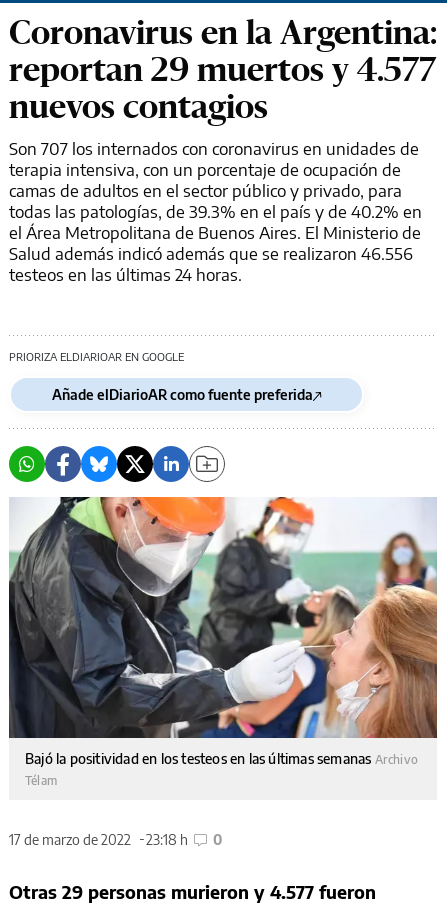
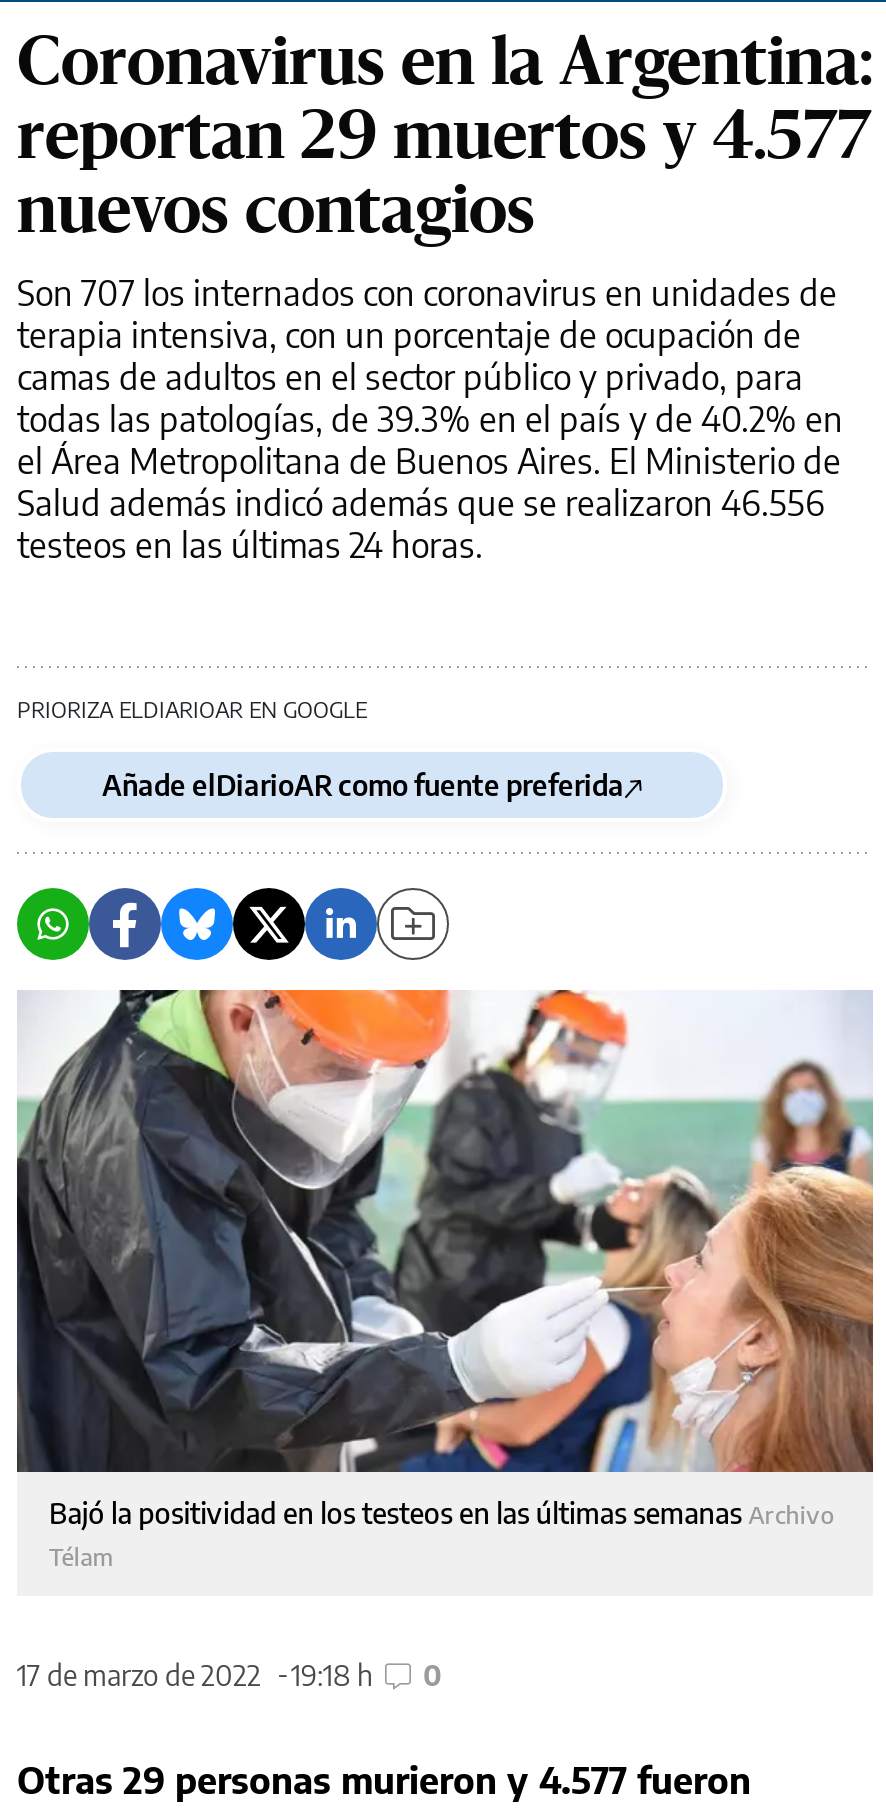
- 17 de marzo de 2022 23:18 h 0
+ 17 de marzo de 2022 19:18 h 0
